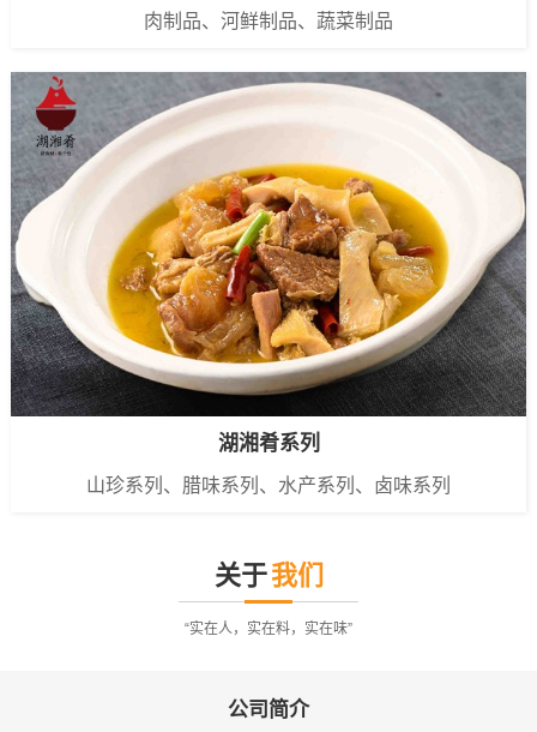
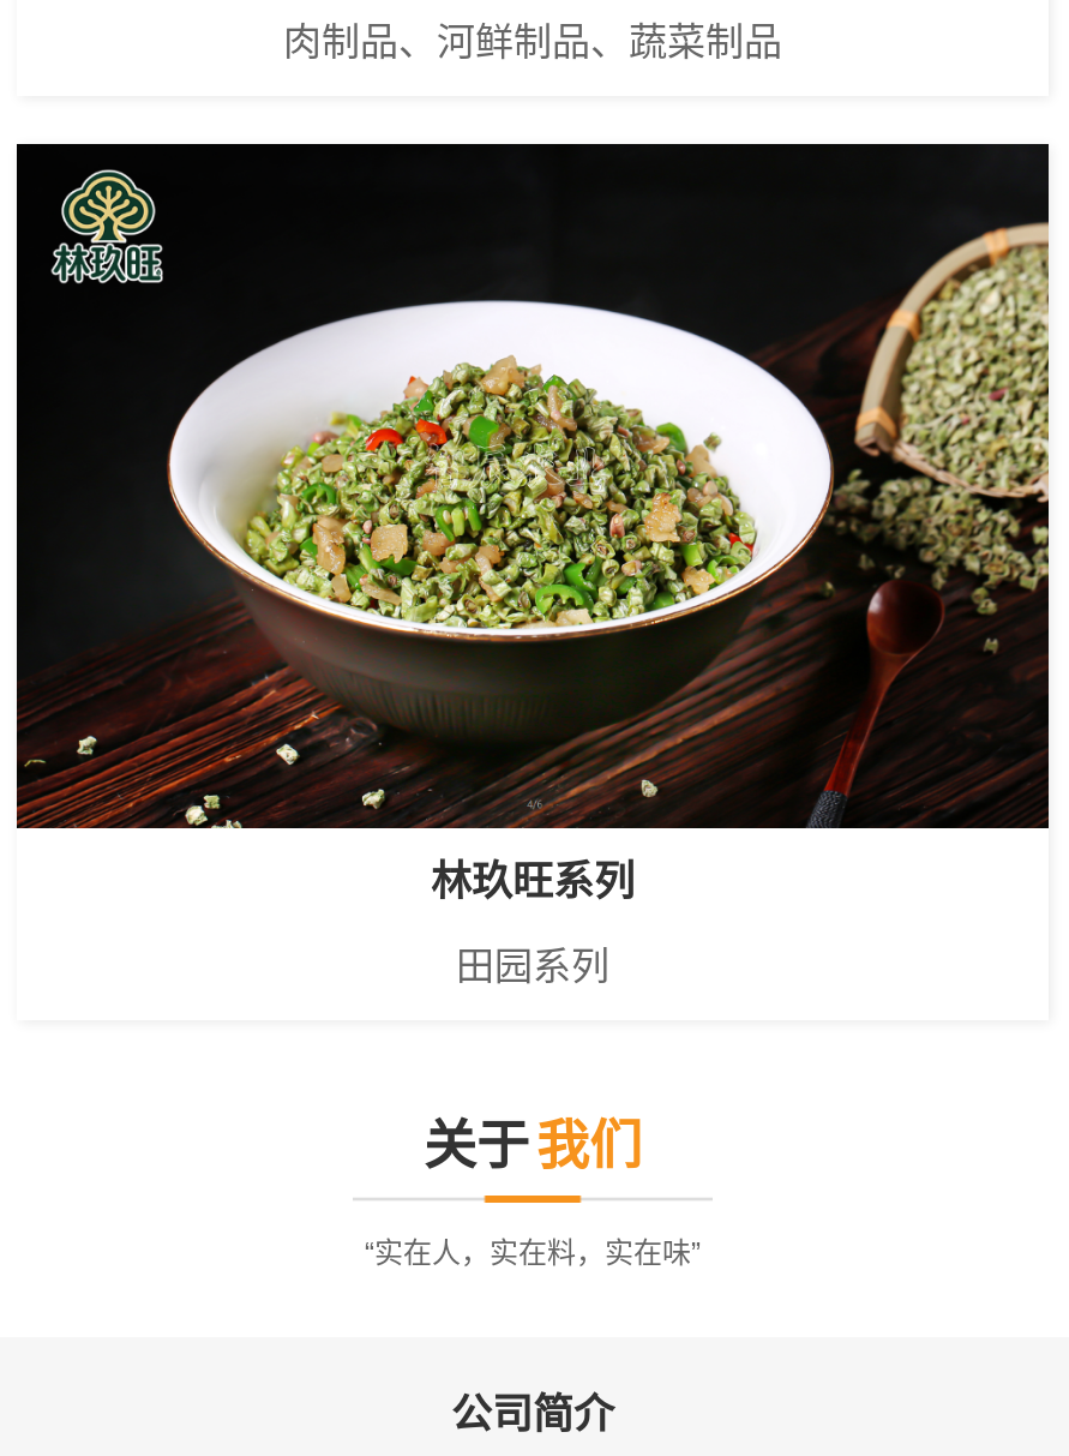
- [image]
- 湖湘肴系列
+ [image]
+ 林玖旺系列

- 山珍系列、腊味系列、水产系列、卤味系列
+ 田园系列
